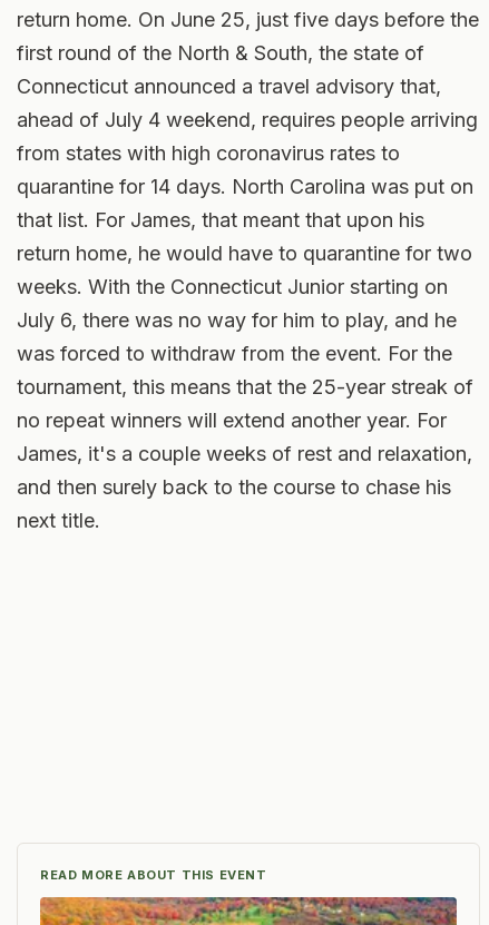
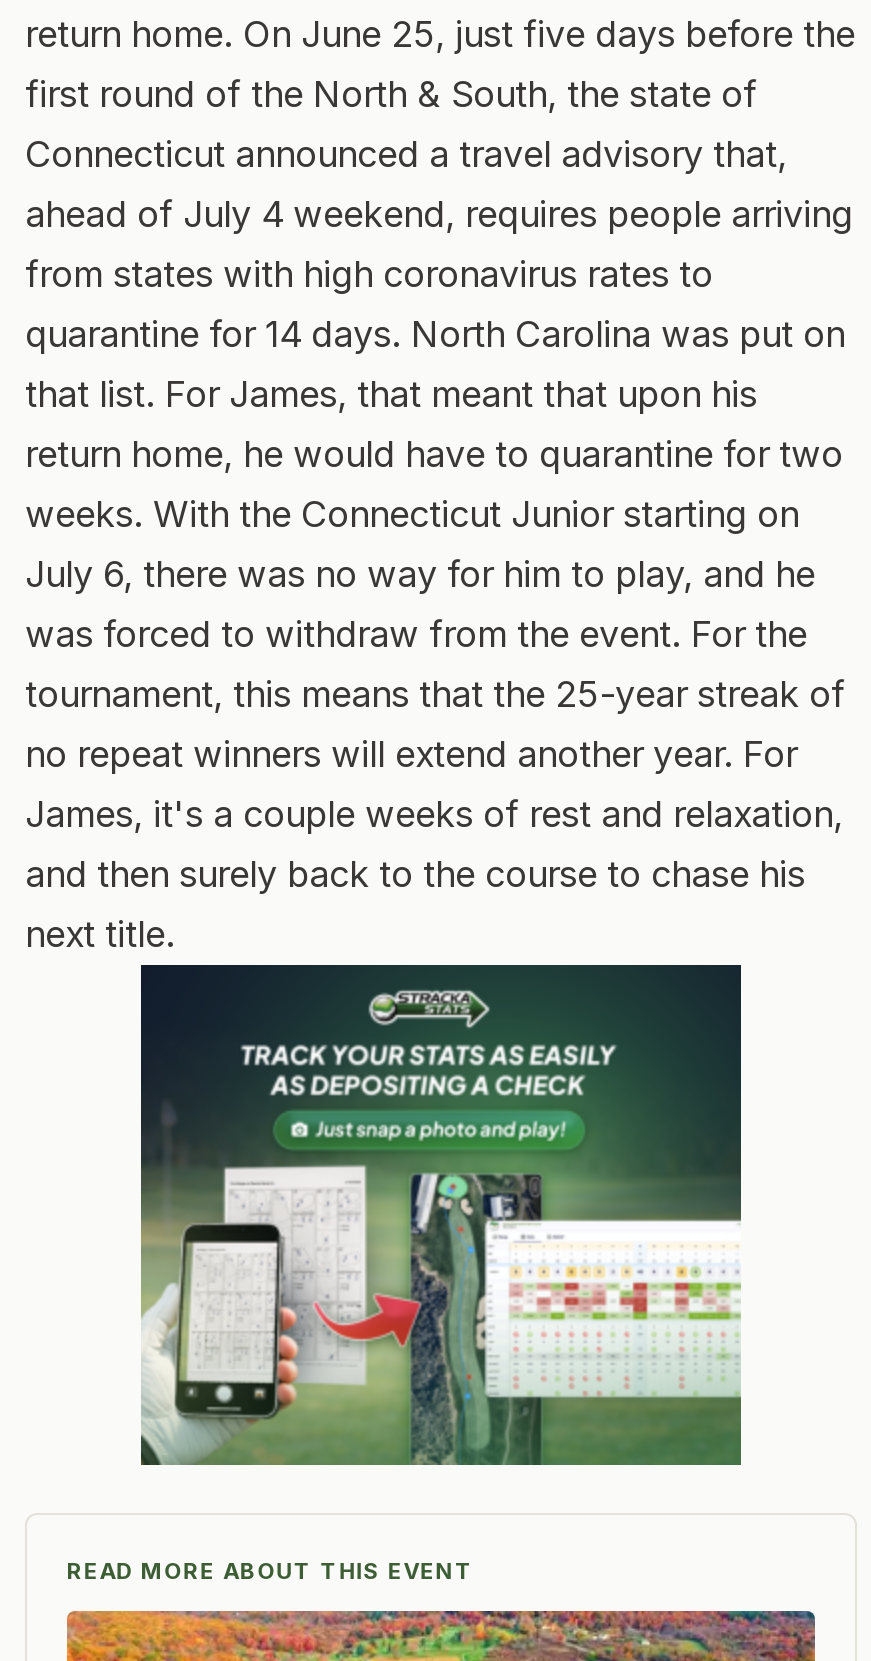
+ [image]
